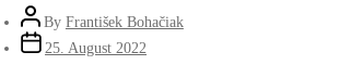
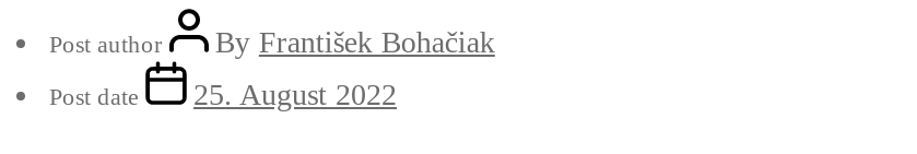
+ Post author

+ Post date
